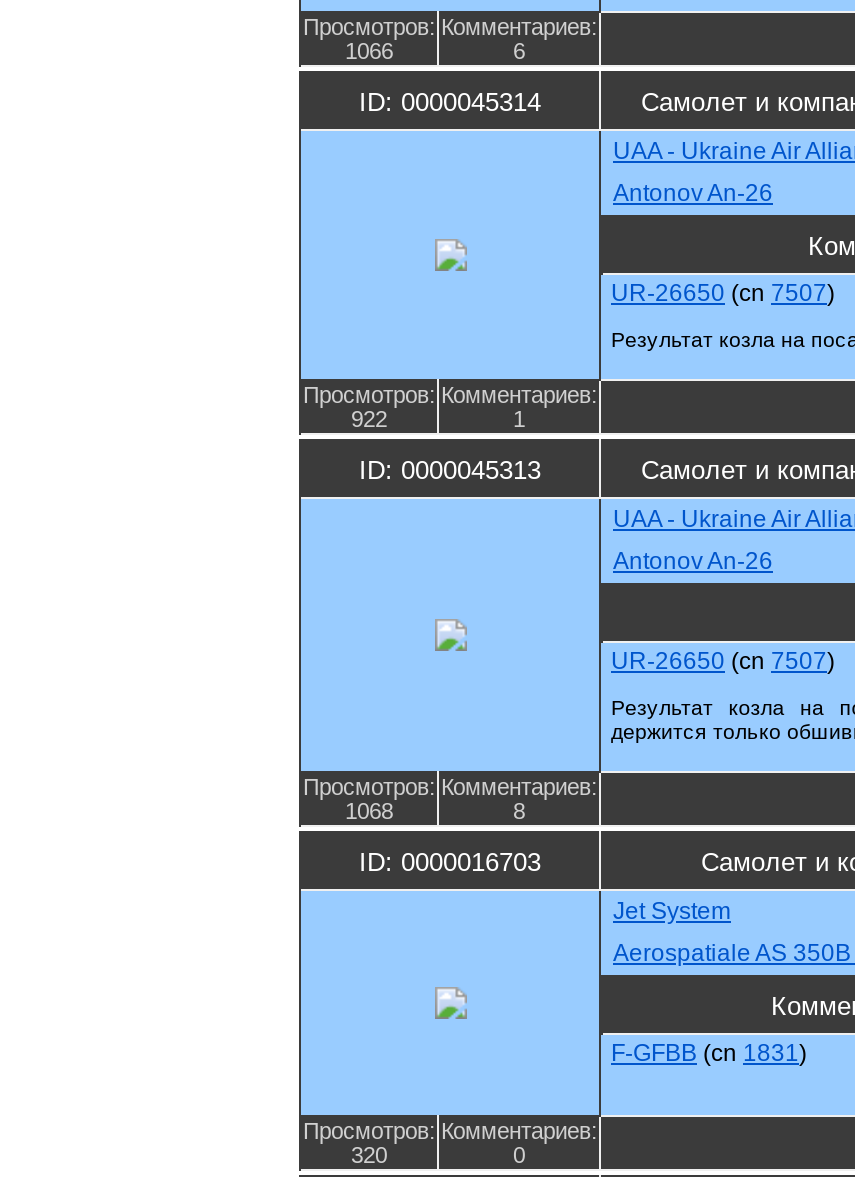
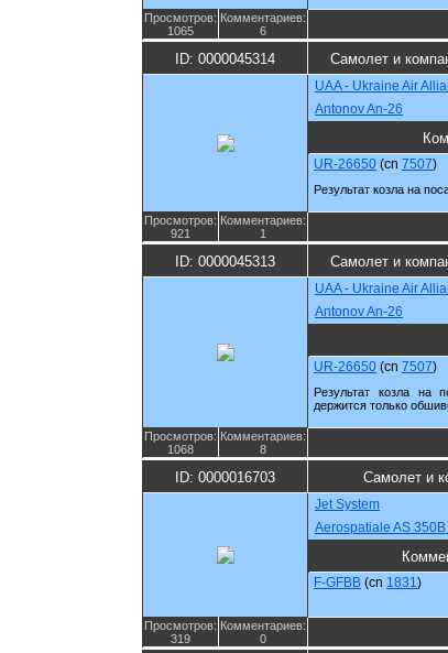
- 1066
+ 1065

- 922
+ 921

- 320
+ 319
